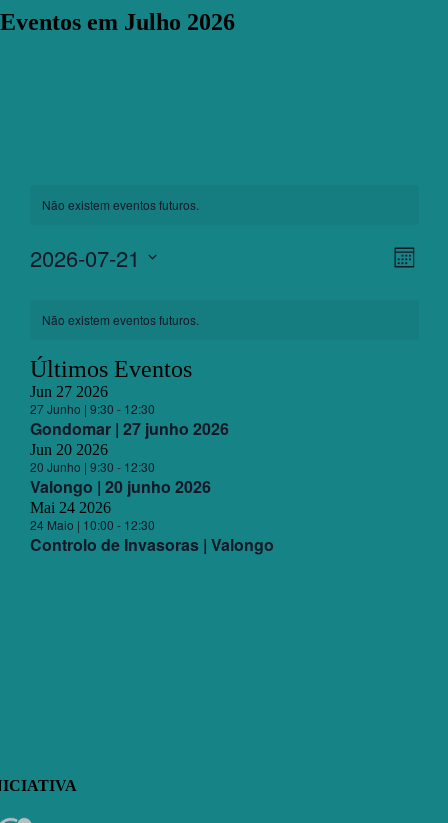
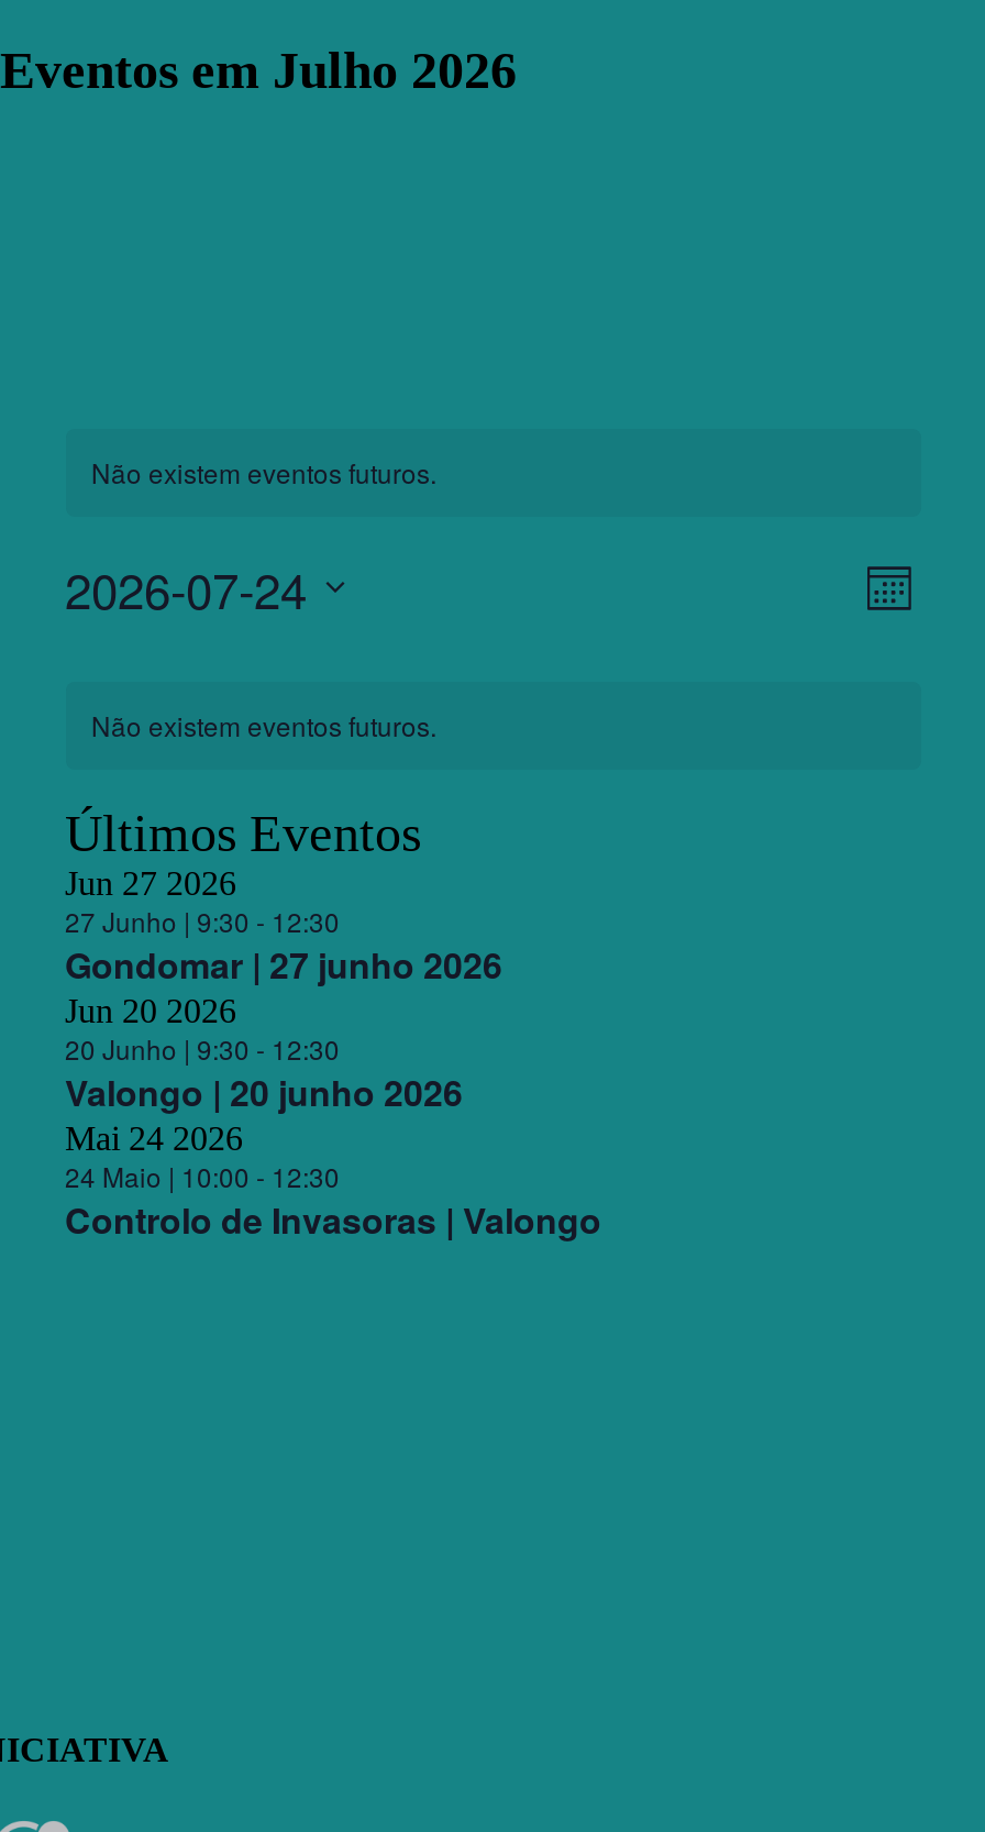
- 2026-07-21
+ 2026-07-24
